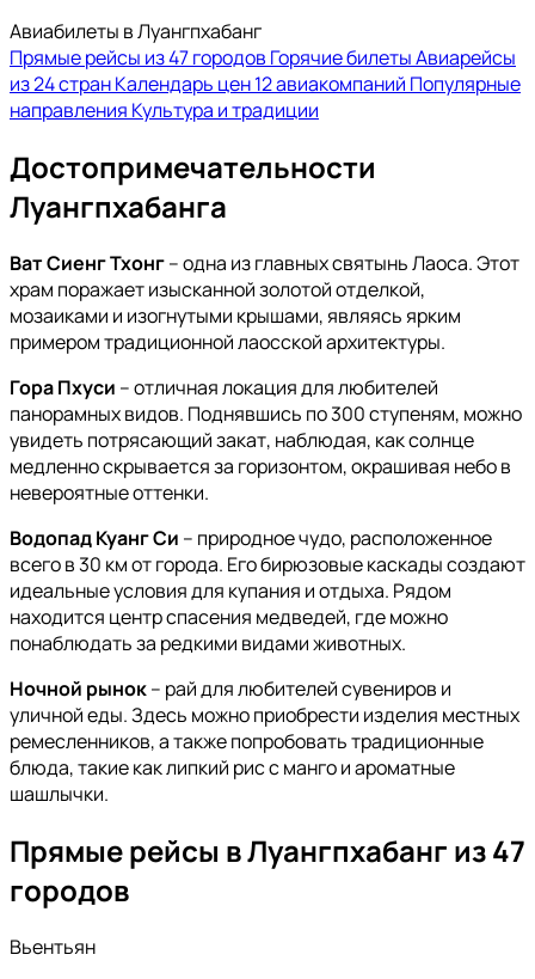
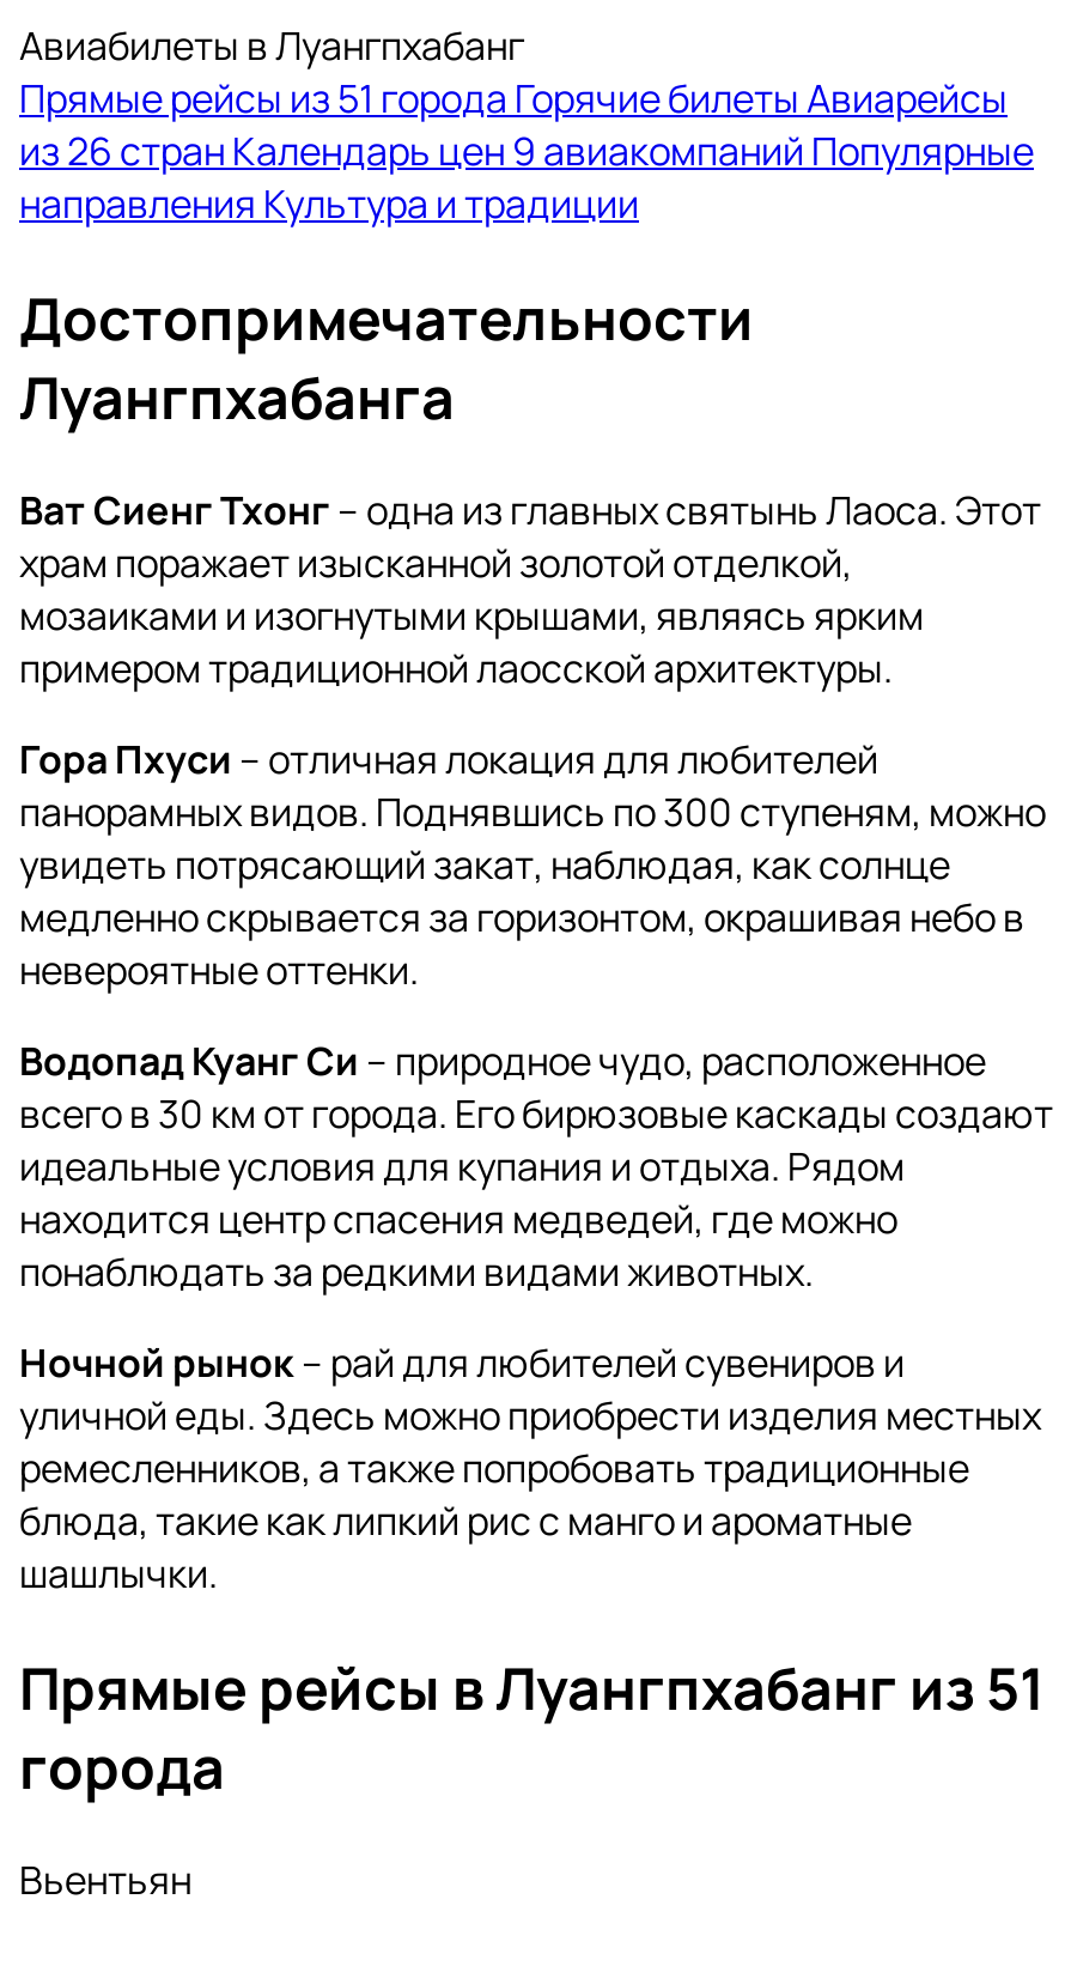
- Прямые рейсы из 47 городов Горячие билеты Авиарейсы
+ Прямые рейсы из 51 города Горячие билеты Авиарейсы

- из 24 стран Календарь цен 12 авиакомпаний Популярные
+ из 26 стран Календарь цен 9 авиакомпаний Популярные

- Прямые рейсы в Луангпхабанг из 47
- городов
+ Прямые рейсы в Луангпхабанг из 51
+ города
